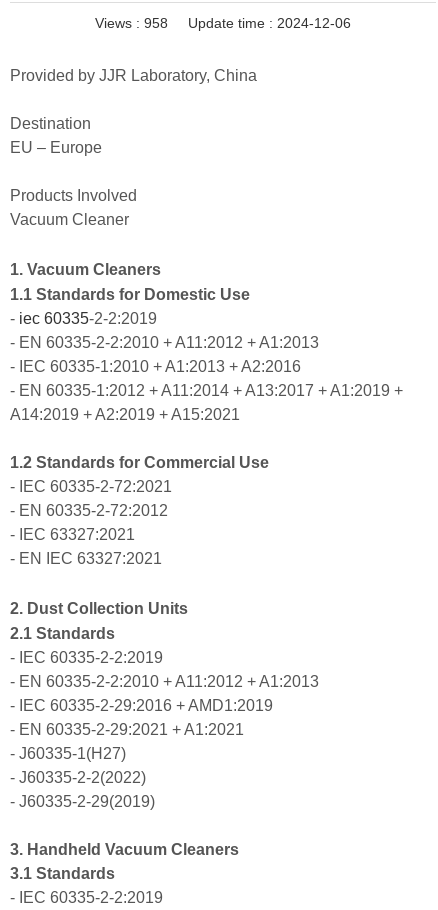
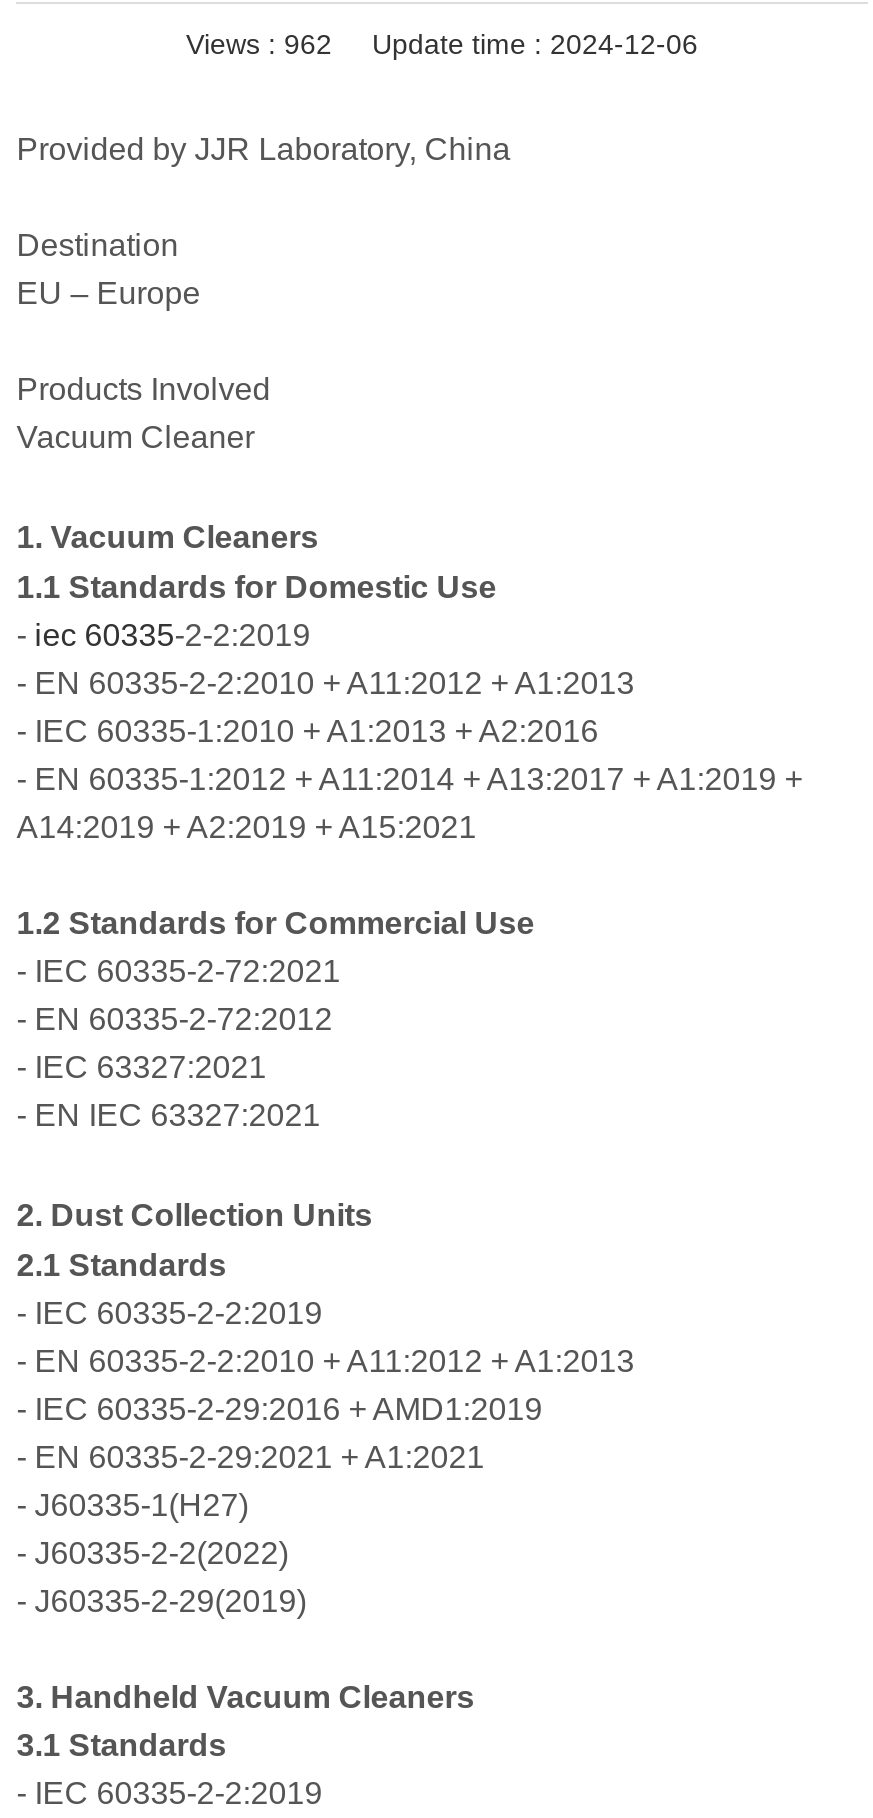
- Views : 958 Update time : 2024-12-06
+ Views : 962 Update time : 2024-12-06
